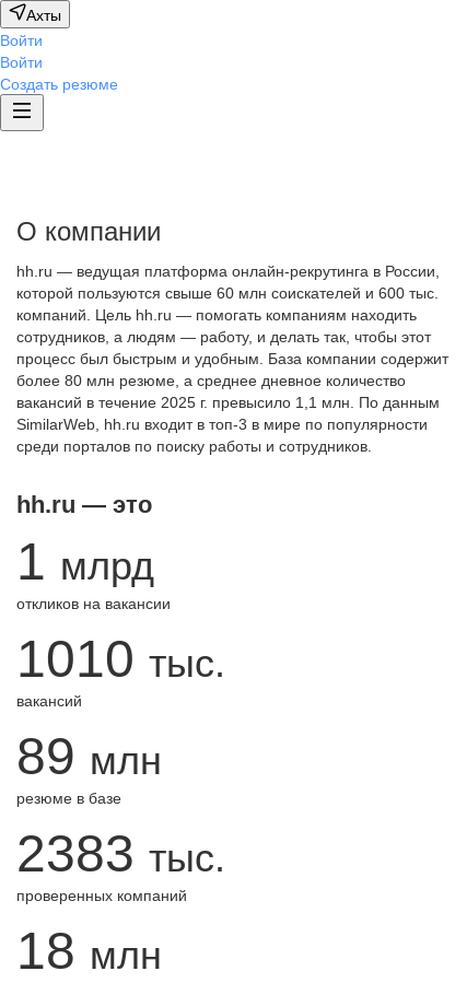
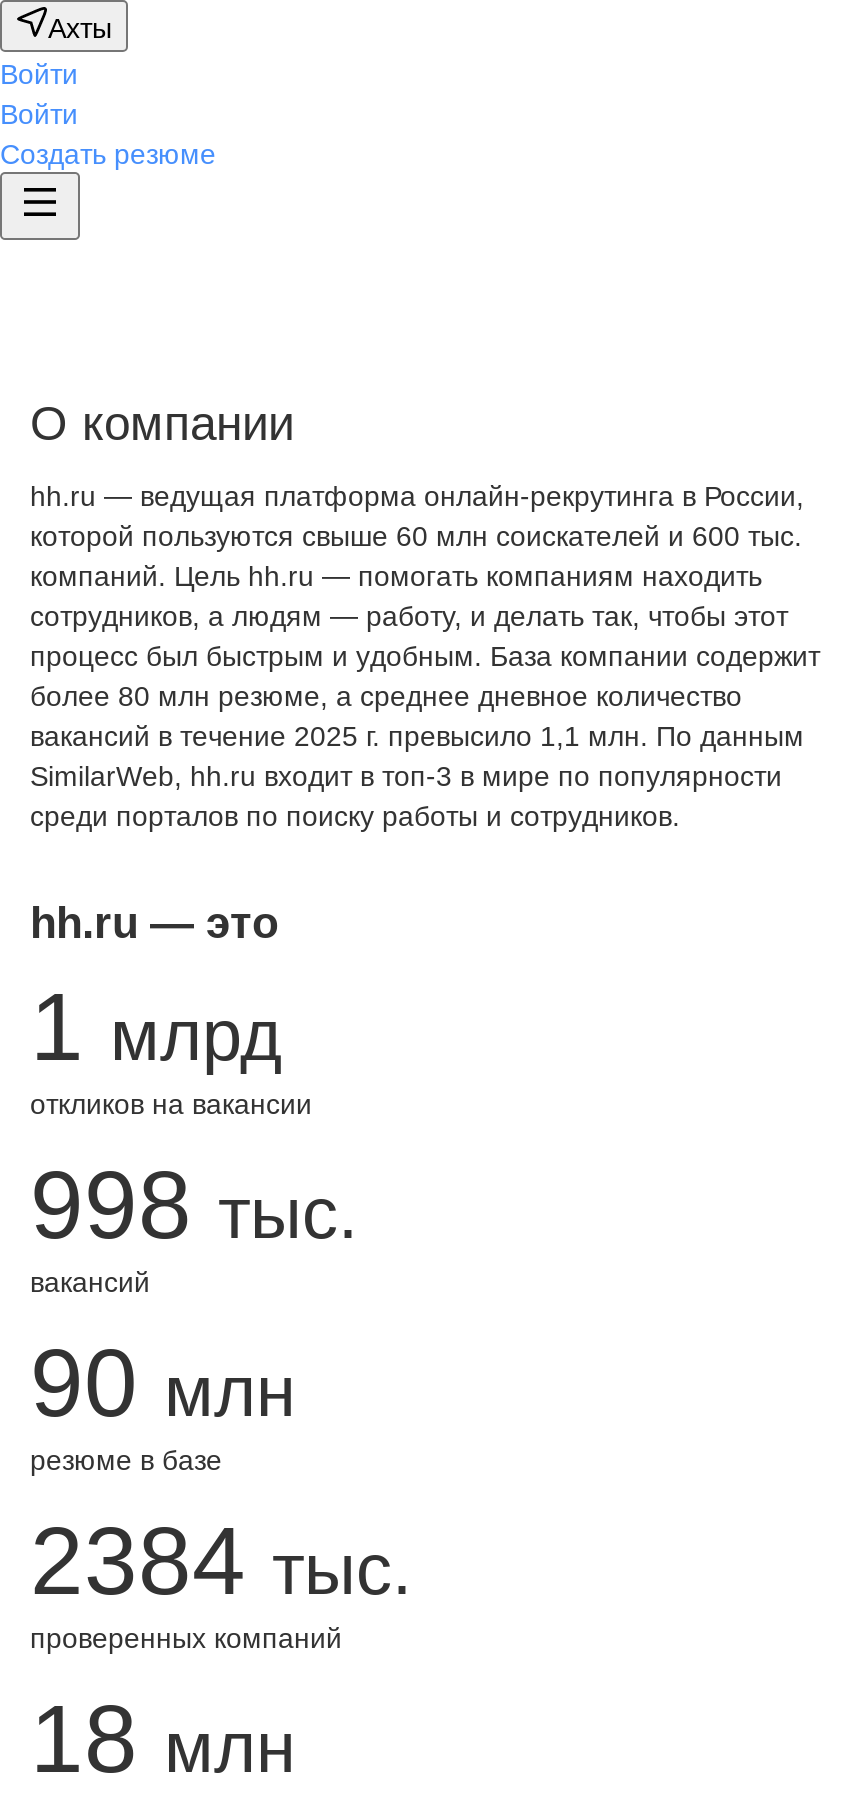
- 1010 тыс.
+ 998 тыс.

- 89 млн
+ 90 млн

- 2383 тыс.
+ 2384 тыс.
